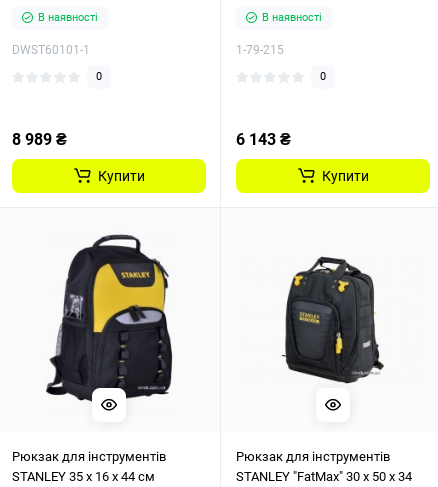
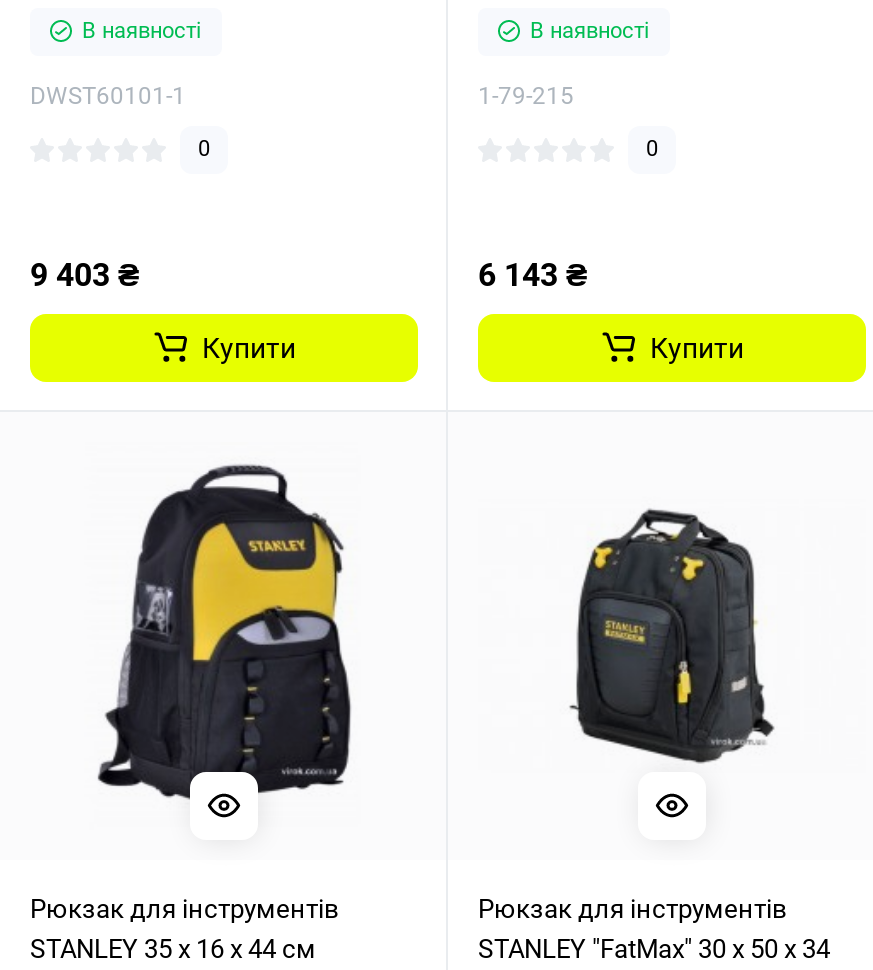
- 8 989 ₴
+ 9 403 ₴
